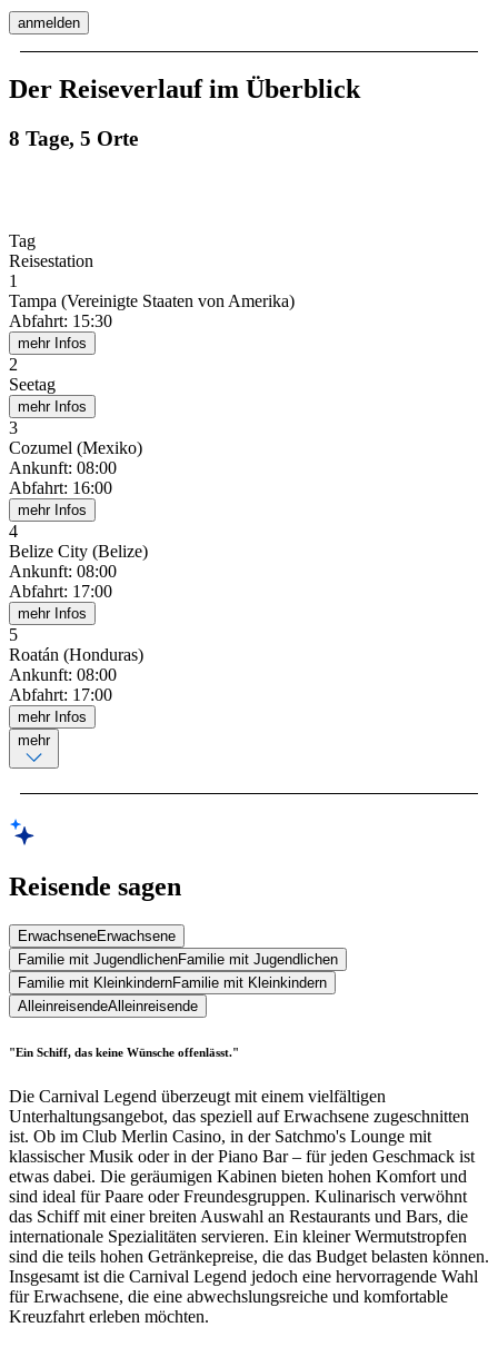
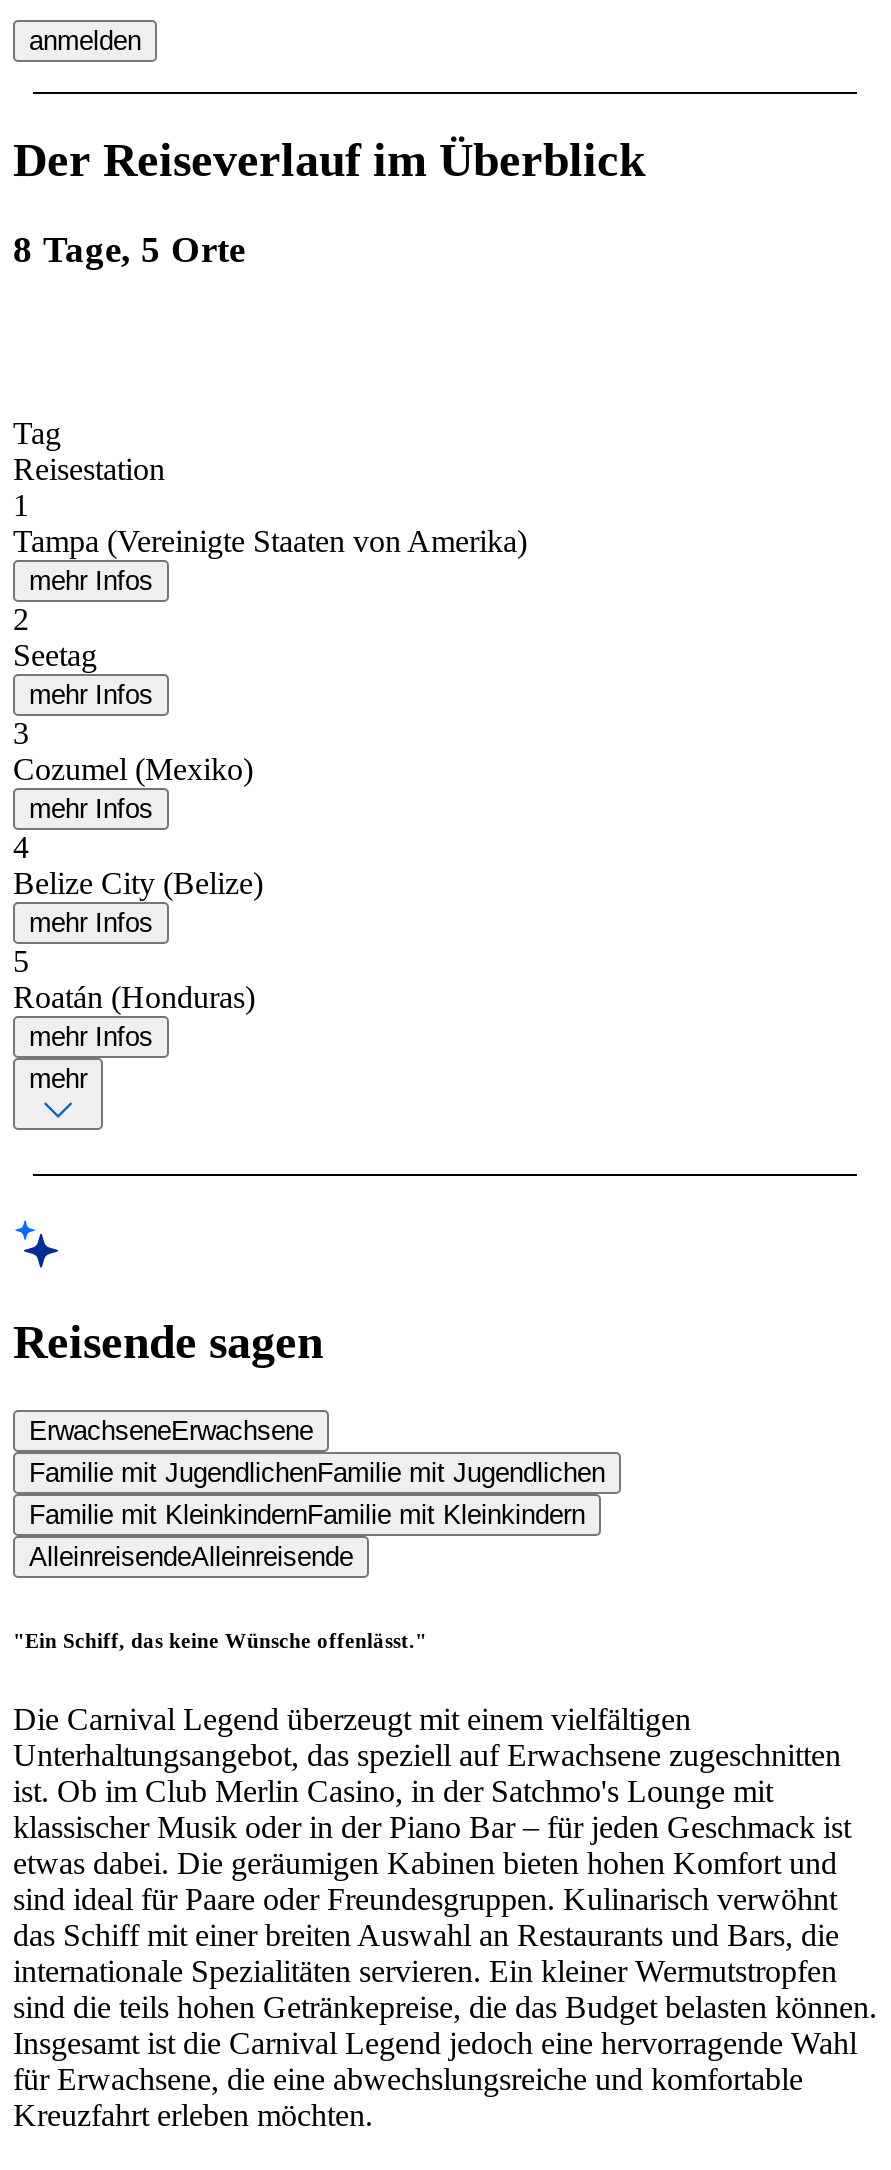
- Abfahrt: 15:30

- Ankunft: 08:00
- Abfahrt: 16:00

- Ankunft: 08:00
- Abfahrt: 17:00

- Ankunft: 08:00
- Abfahrt: 17:00
